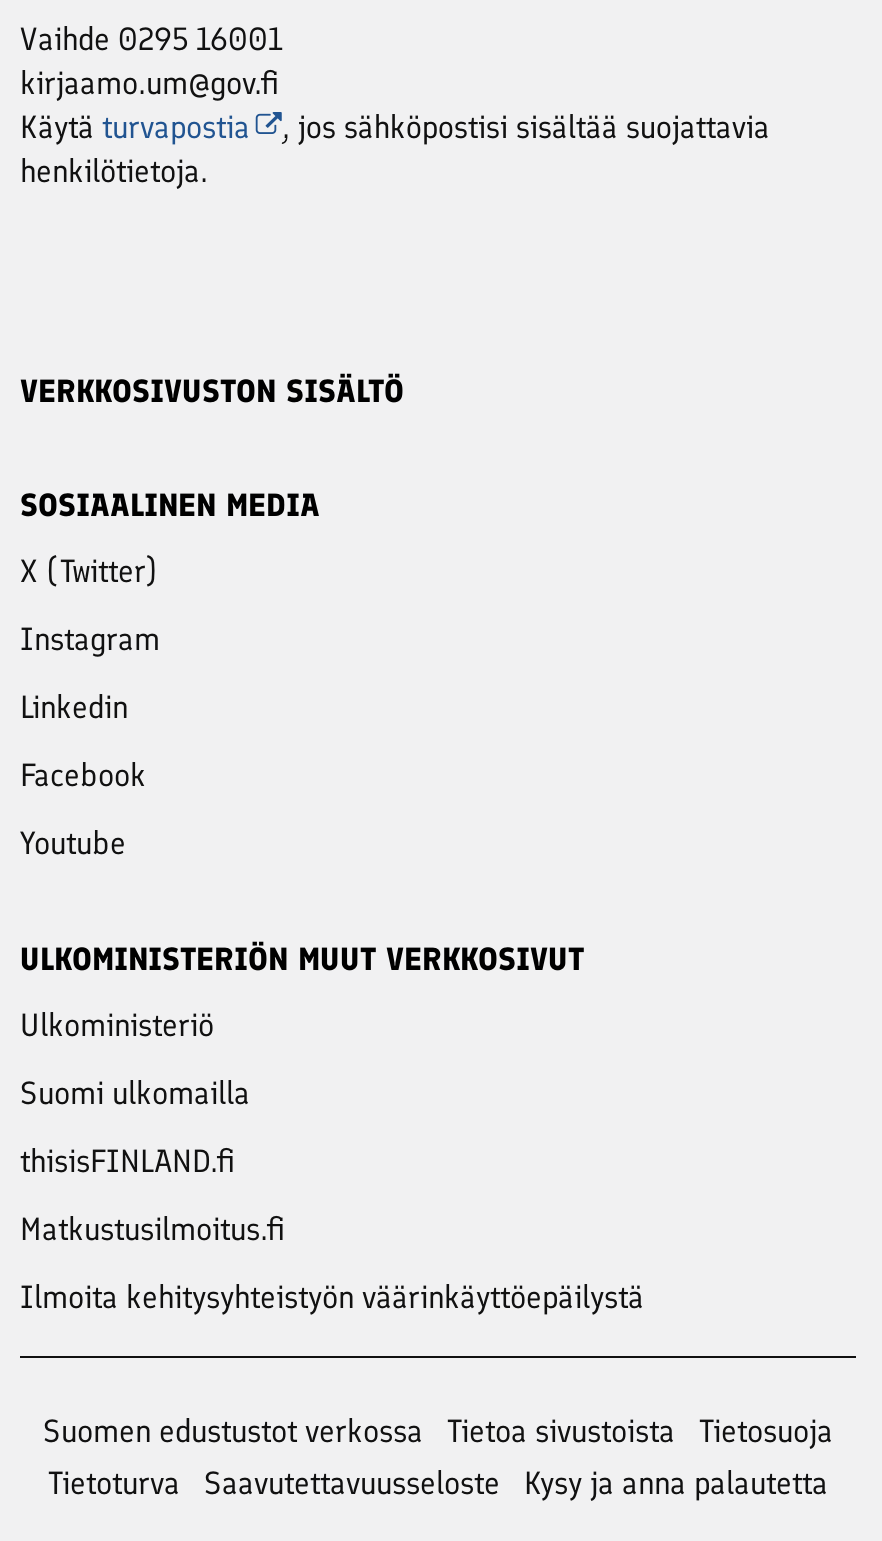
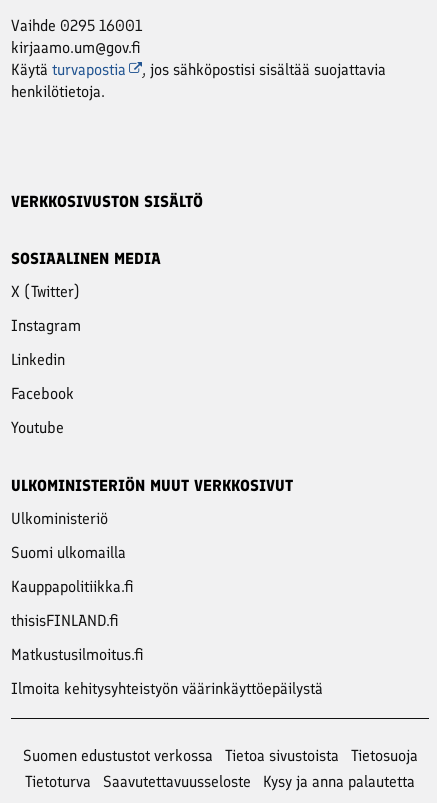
+ Kauppapolitiikka.fi
